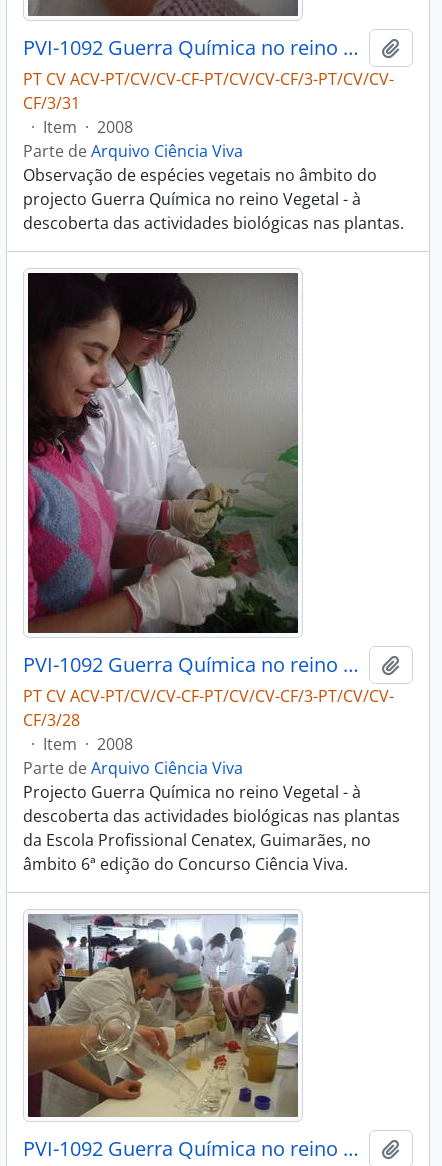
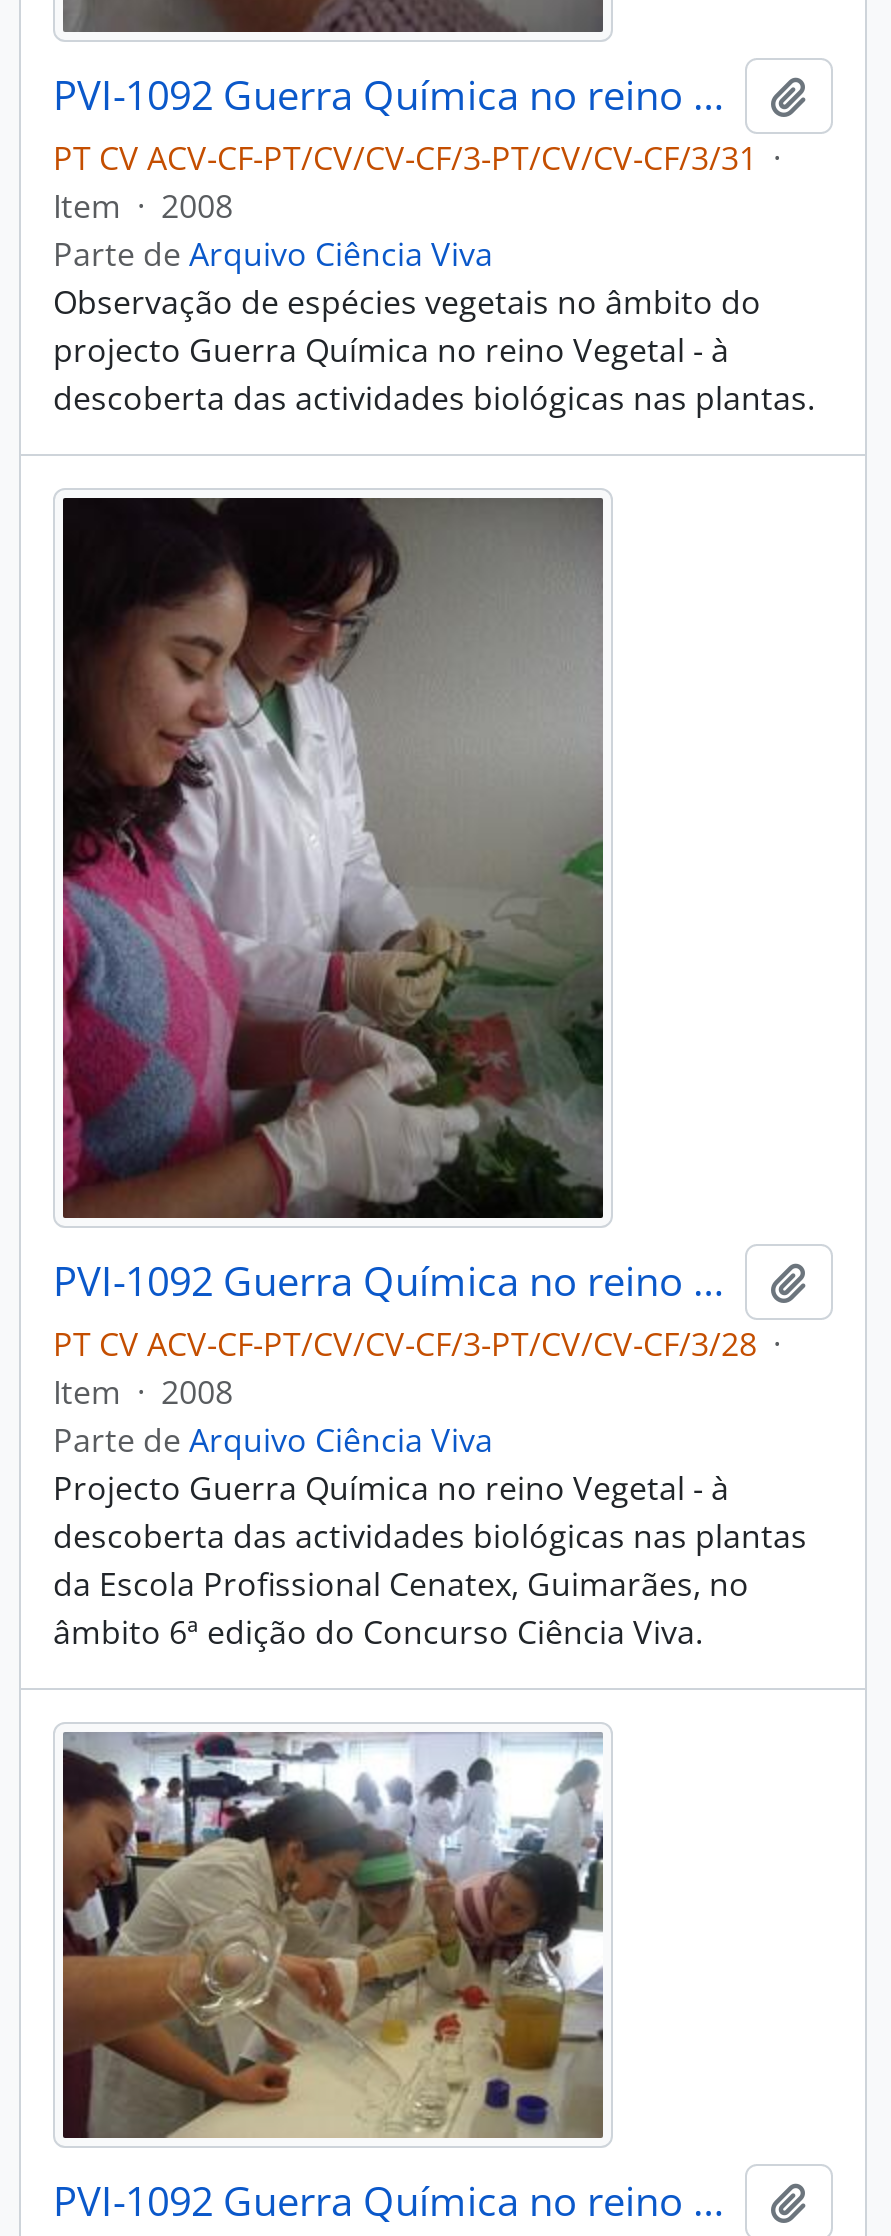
- PT CV ACV-PT/CV/CV-CF-PT/CV/CV-CF/3-PT/CV/CV-
- CF/3/31
- · Item · 2008
+ PT CV ACV-CF-PT/CV/CV-CF/3-PT/CV/CV-CF/3/31 ·
+ Item · 2008

- PT CV ACV-PT/CV/CV-CF-PT/CV/CV-CF/3-PT/CV/CV-
- CF/3/28
- · Item · 2008
+ PT CV ACV-CF-PT/CV/CV-CF/3-PT/CV/CV-CF/3/28 ·
+ Item · 2008
